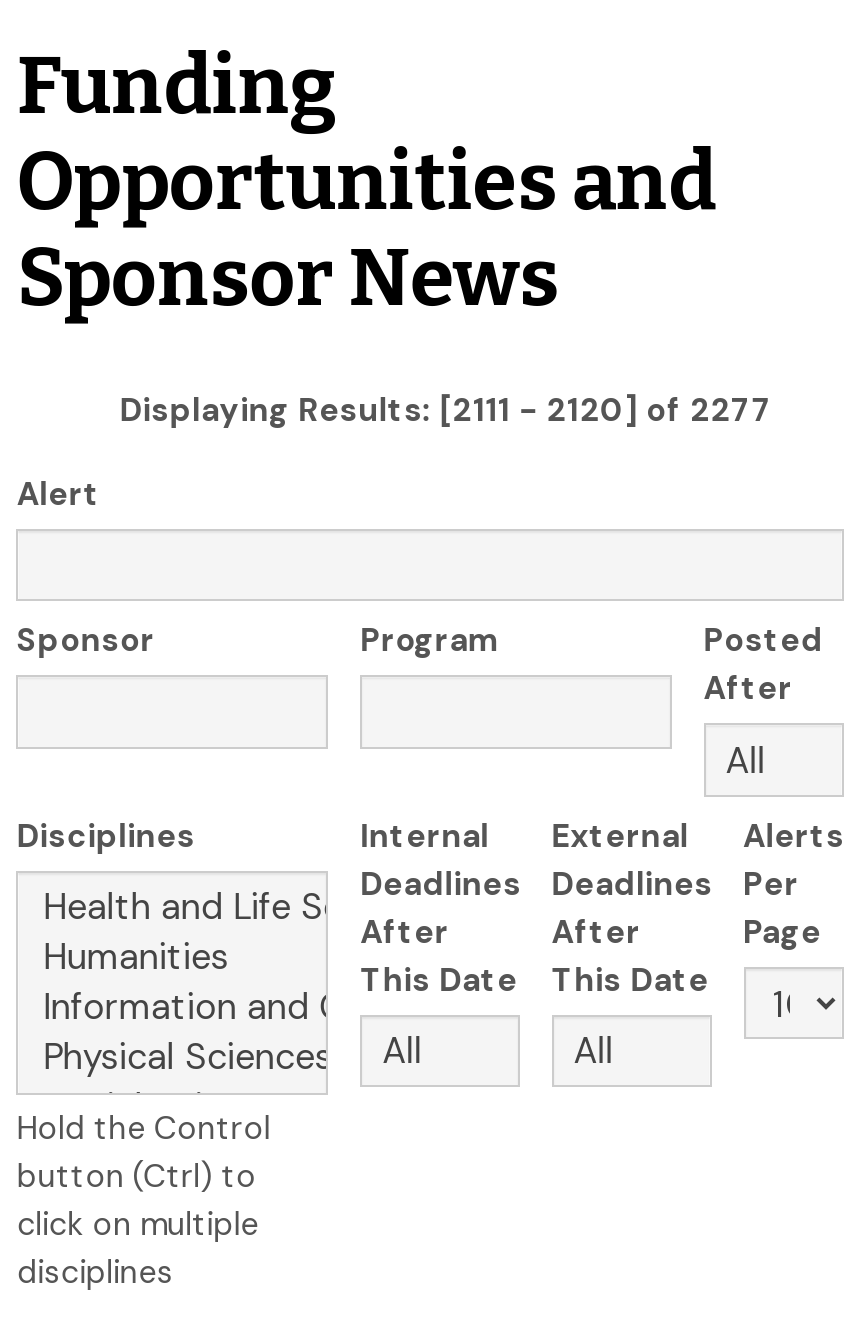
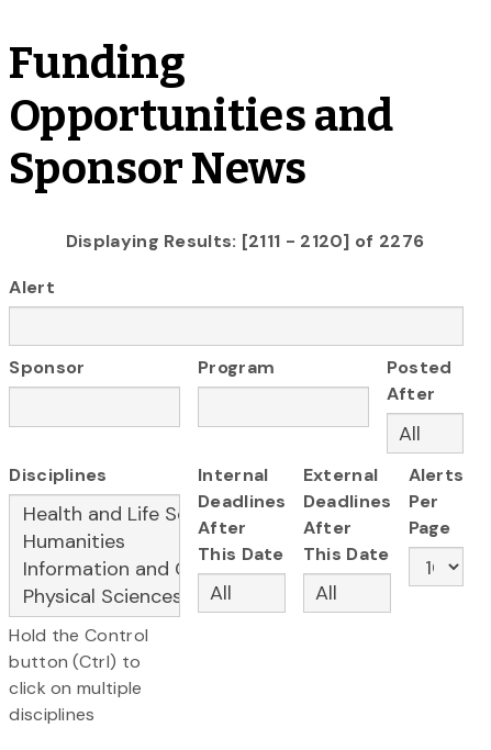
- Displaying Results: [2111 - 2120] of 2277
+ Displaying Results: [2111 - 2120] of 2276
